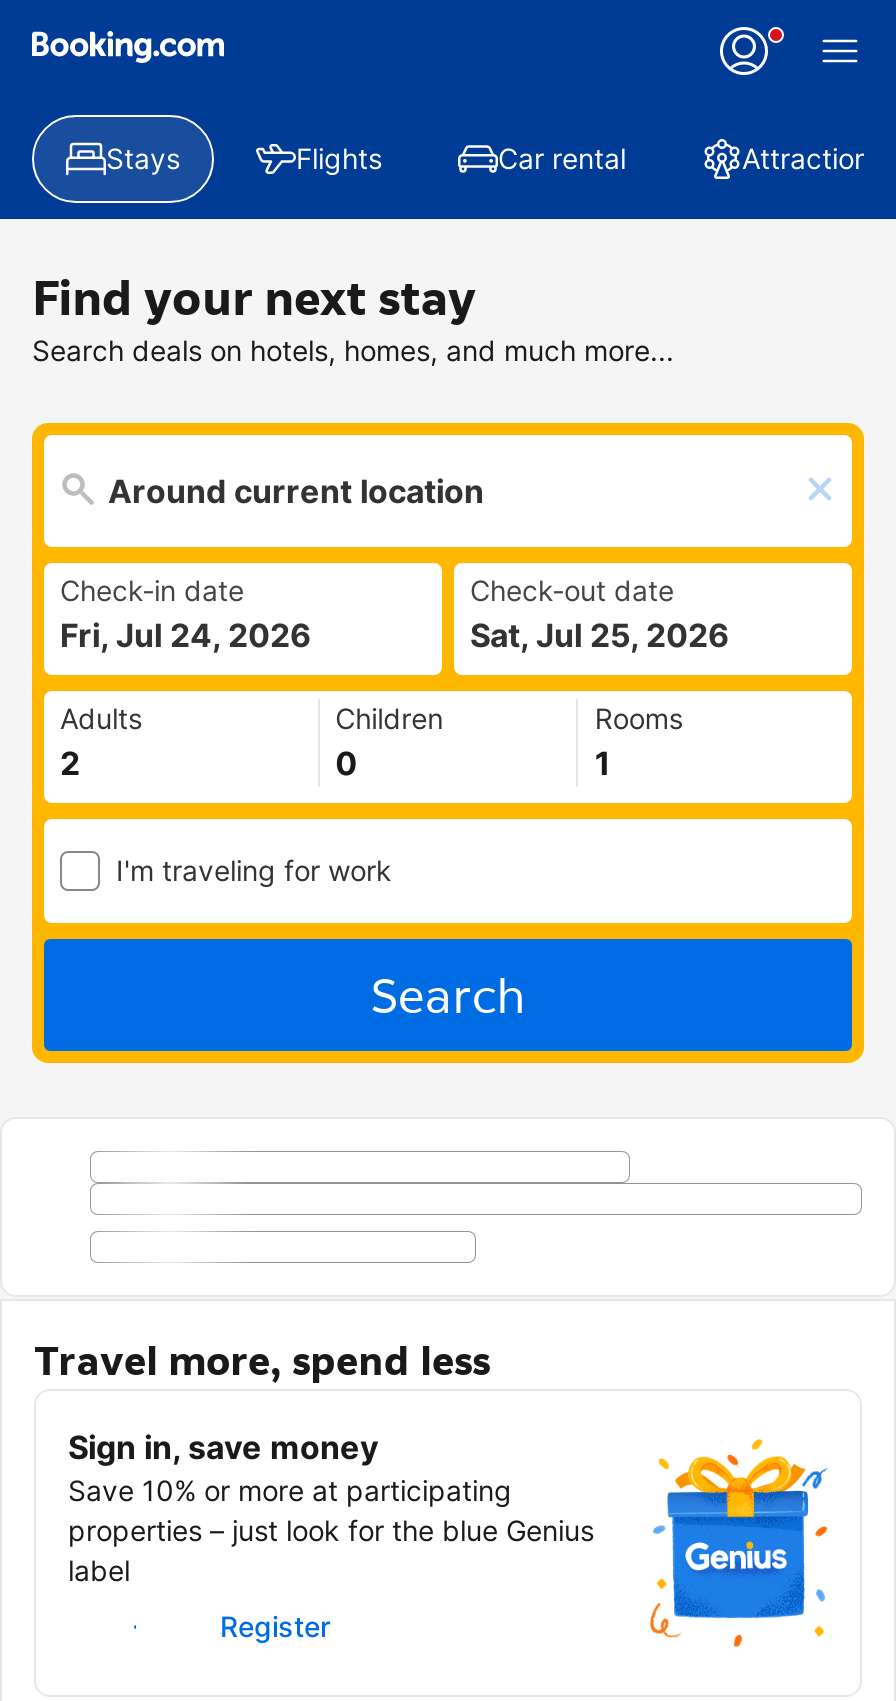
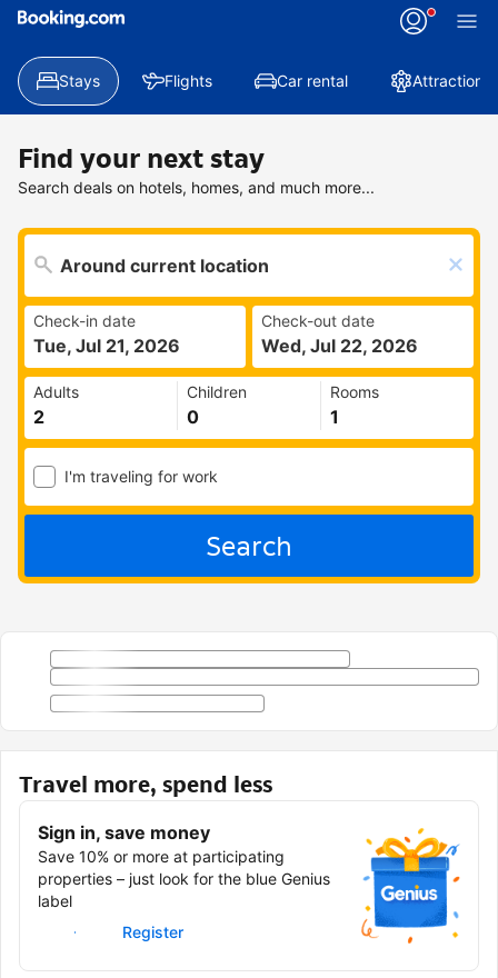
- Fri, Jul 24, 2026
+ Tue, Jul 21, 2026

- Sat, Jul 25, 2026
+ Wed, Jul 22, 2026
